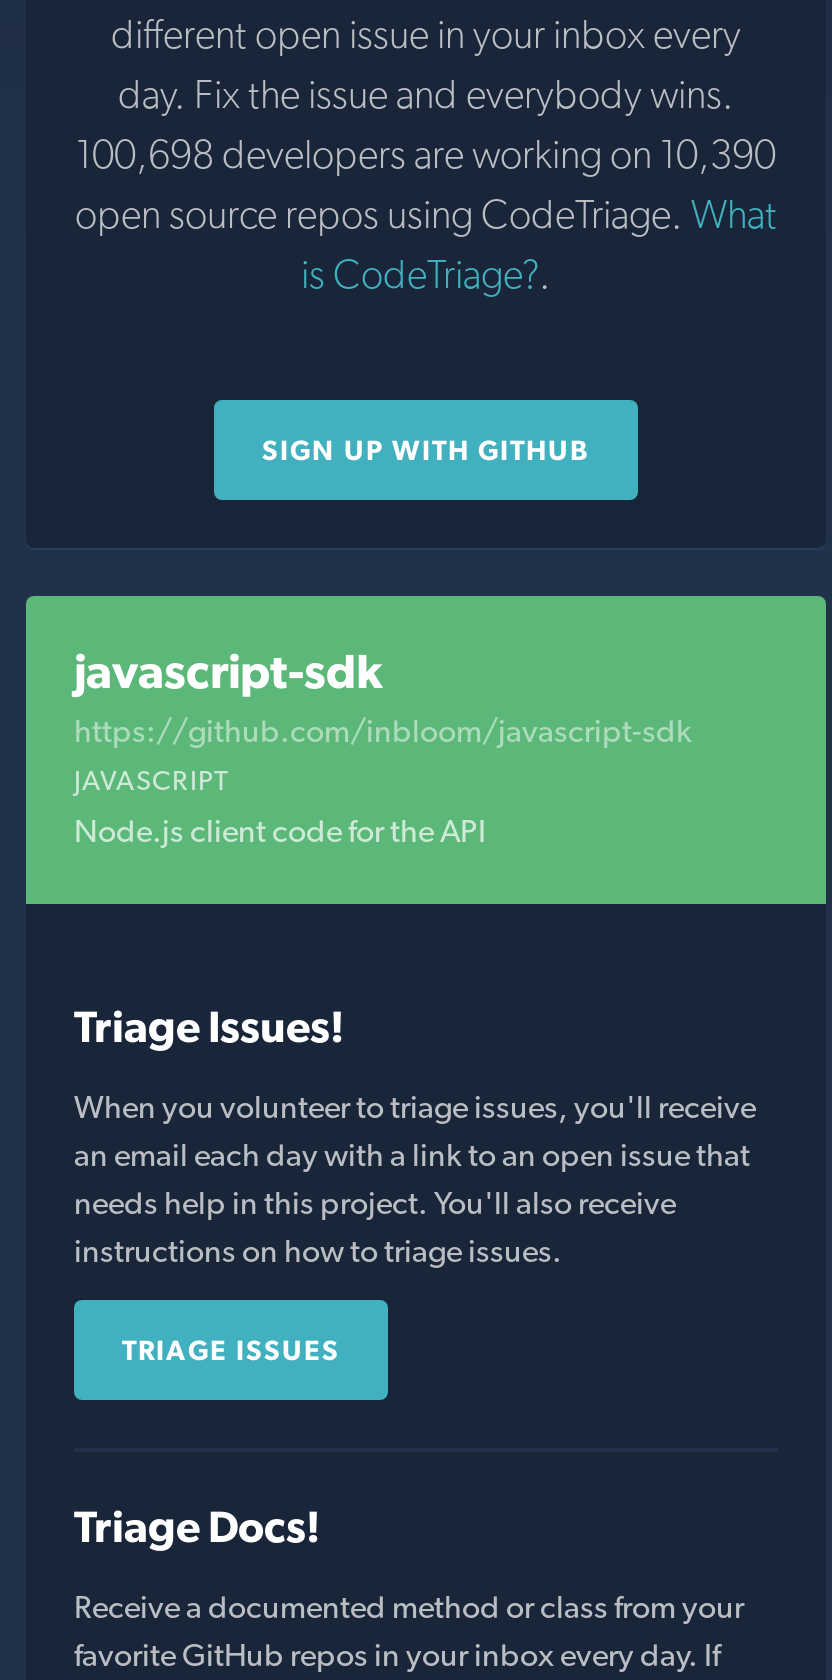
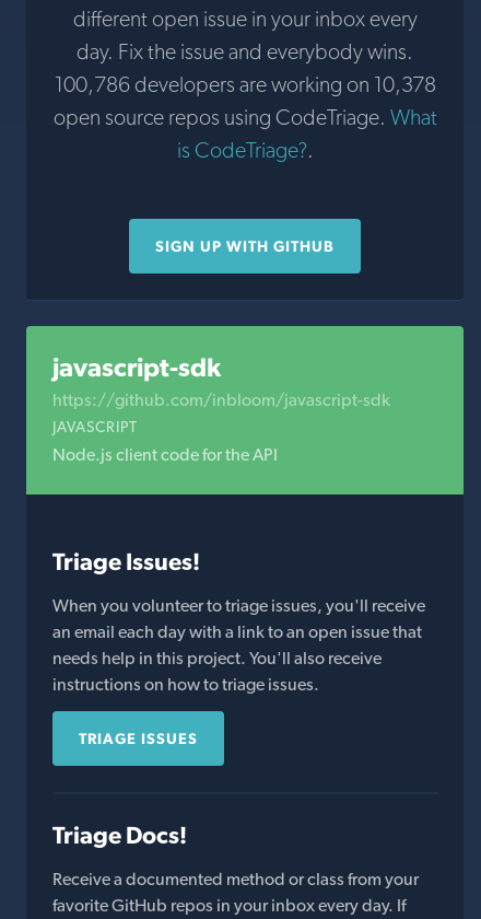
- 100,698 developers are working on 10,390
+ 100,786 developers are working on 10,378
